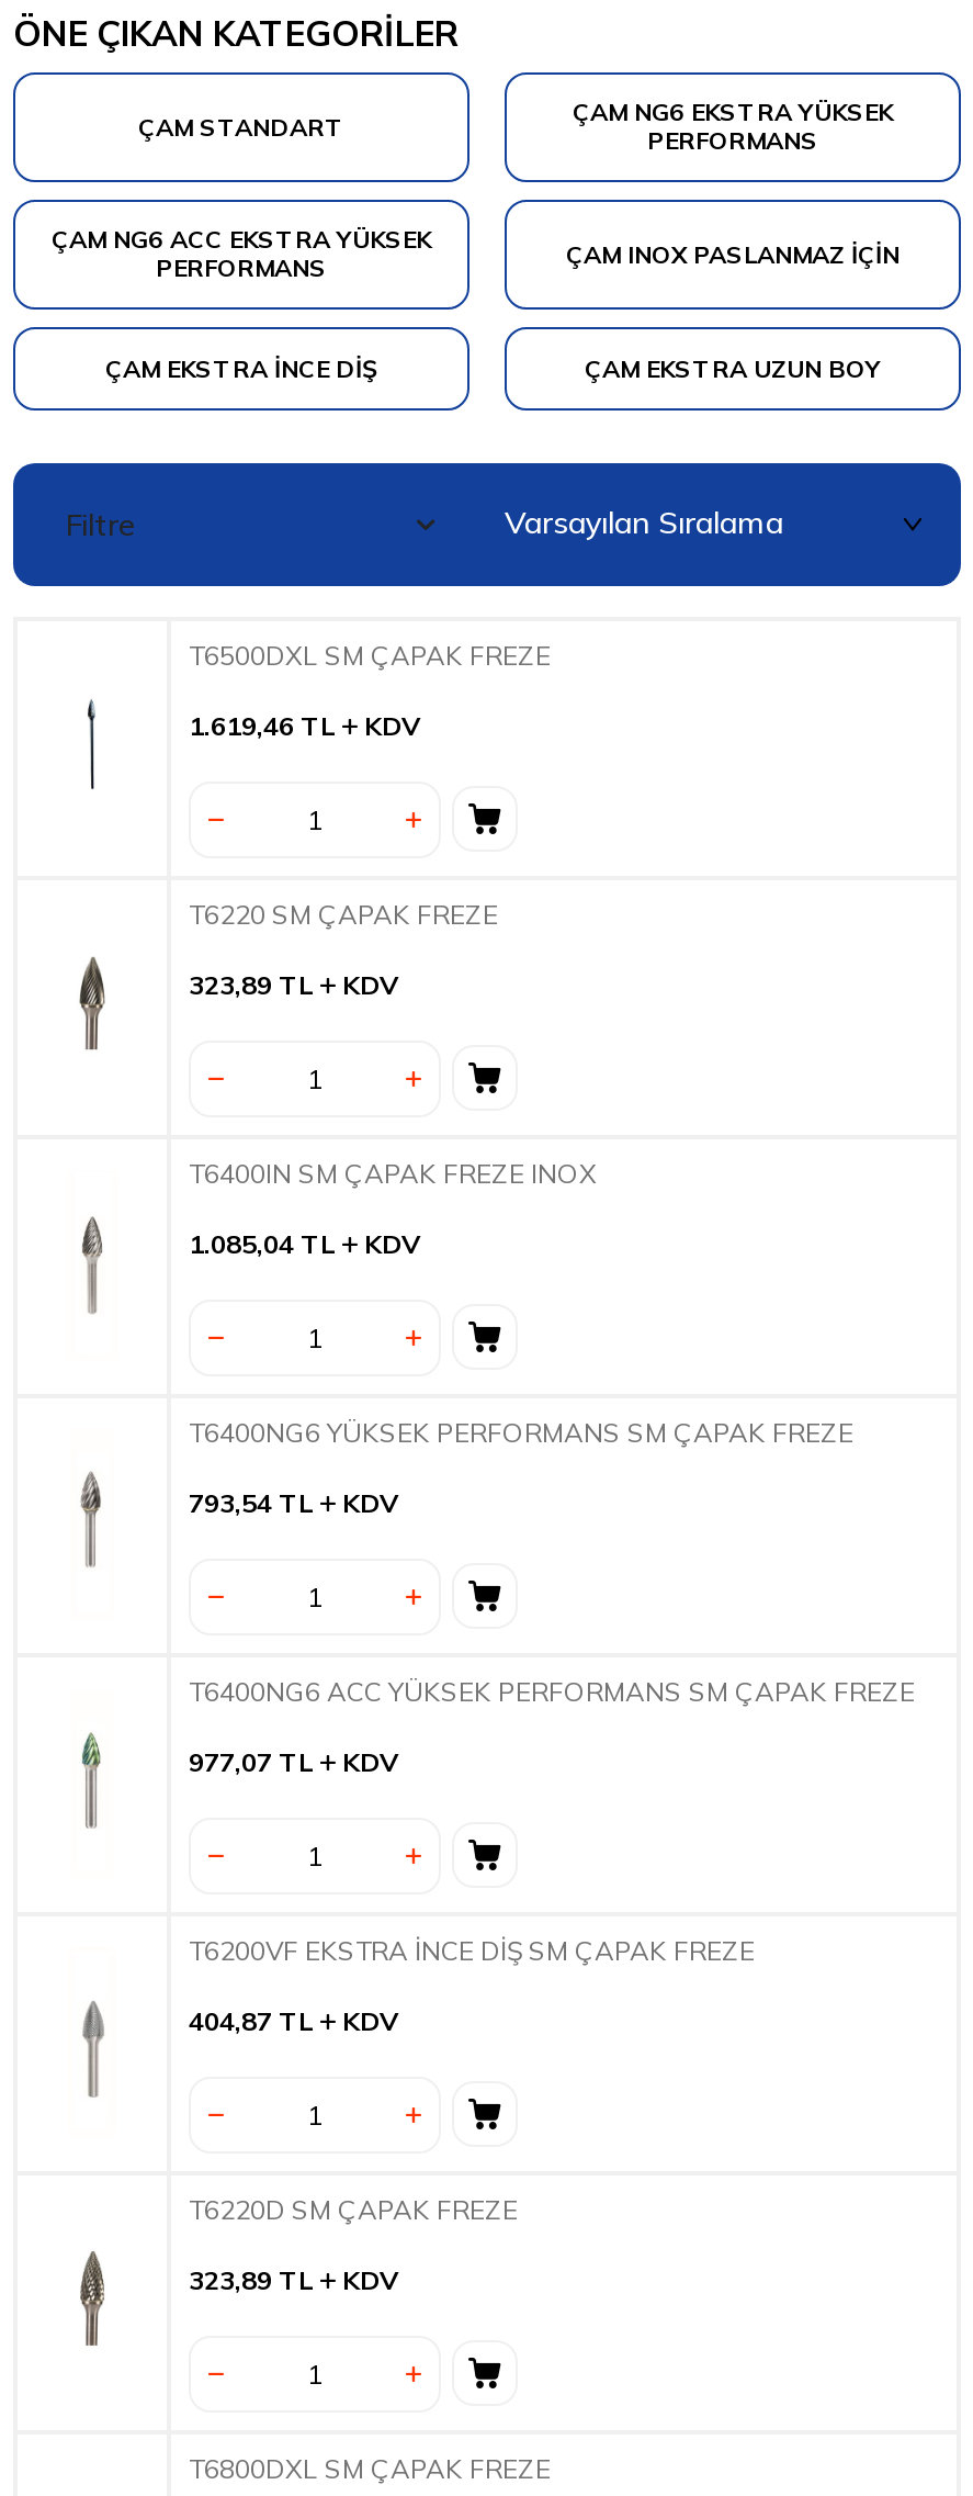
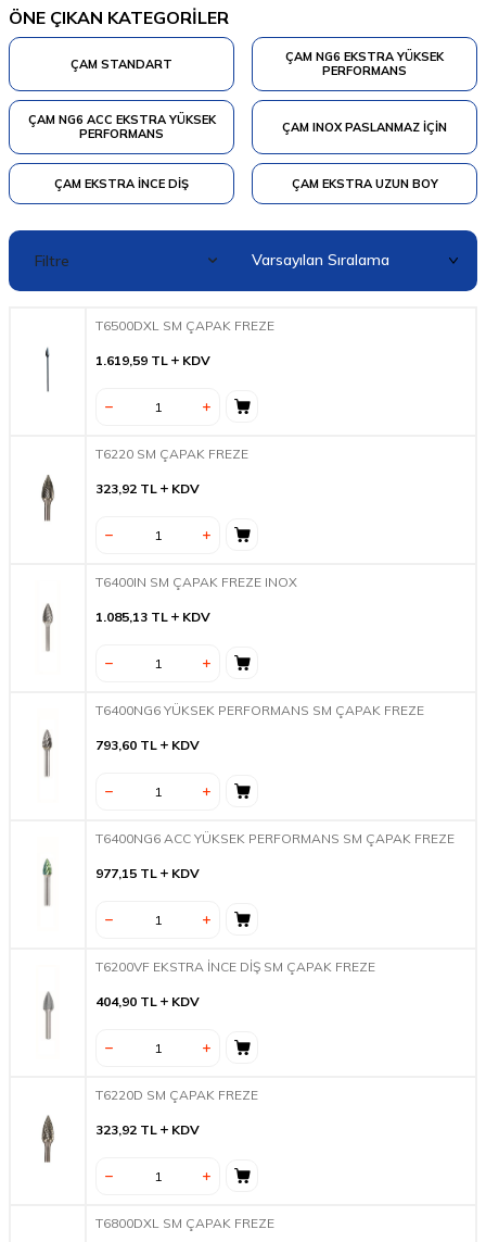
- 1.619,46 TL KDV
+ 1.619,59 TL KDV

- 323,89 TL KDV
+ 323,92 TL KDV

- 1.085,04 TL KDV
+ 1.085,13 TL KDV

- 793,54 TL KDV
+ 793,60 TL KDV

- 977,07 TL KDV
+ 977,15 TL KDV

- 404,87 TL KDV
+ 404,90 TL KDV

- 323,89 TL KDV
+ 323,92 TL KDV
